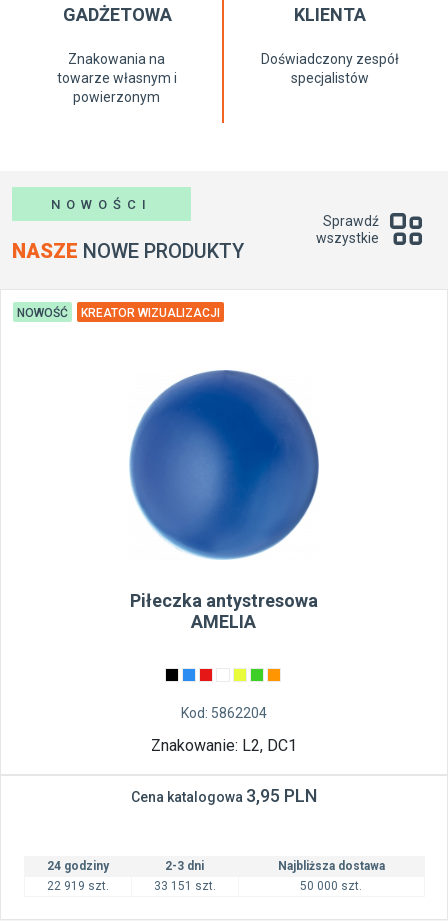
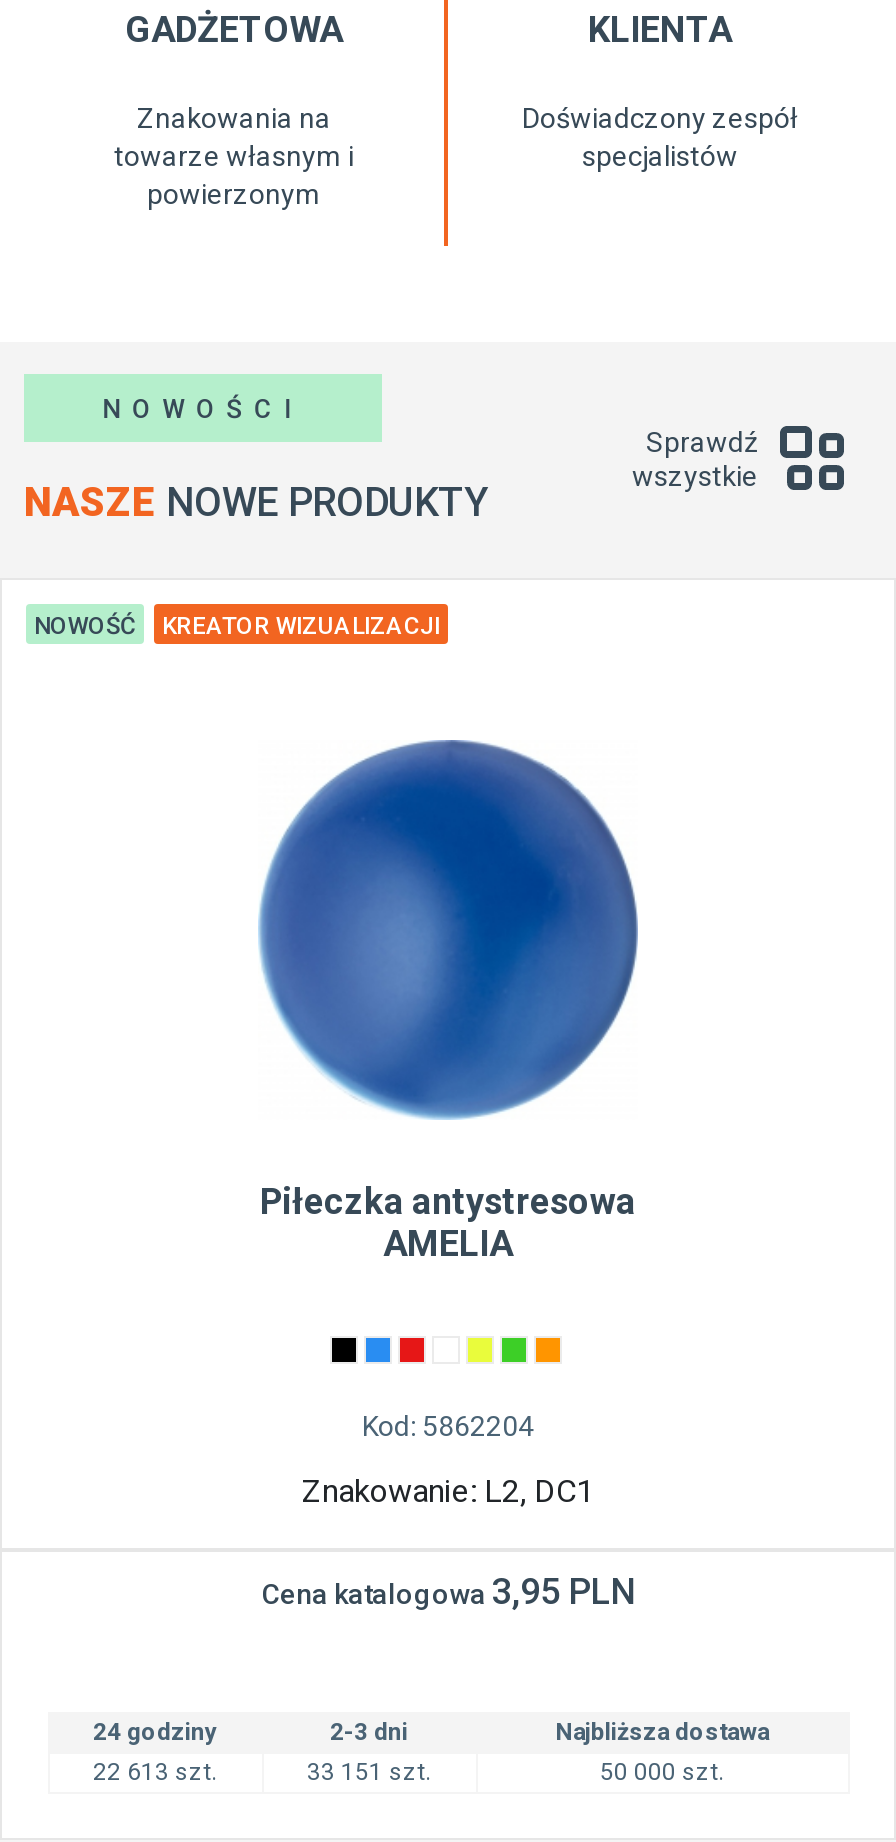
- 22 919 szt.
+ 22 613 szt.
